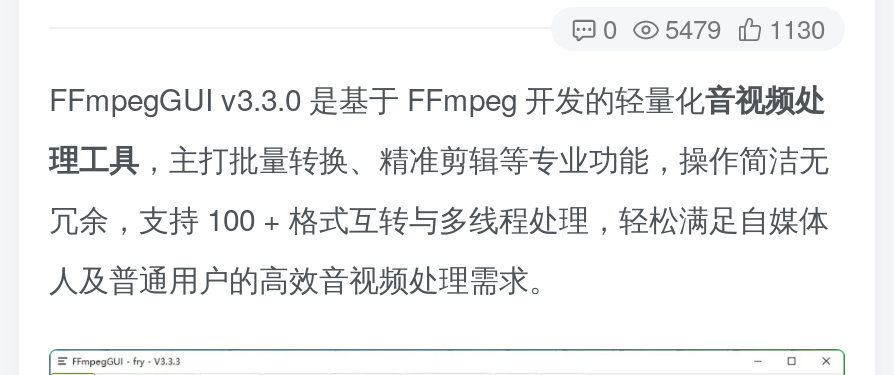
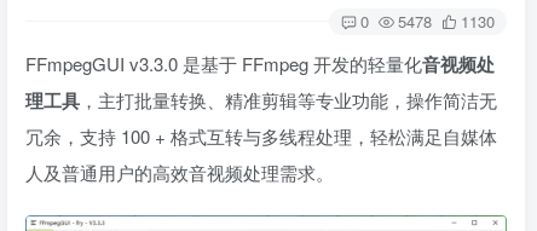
- 0 5479 1130
+ 0 5478 1130
